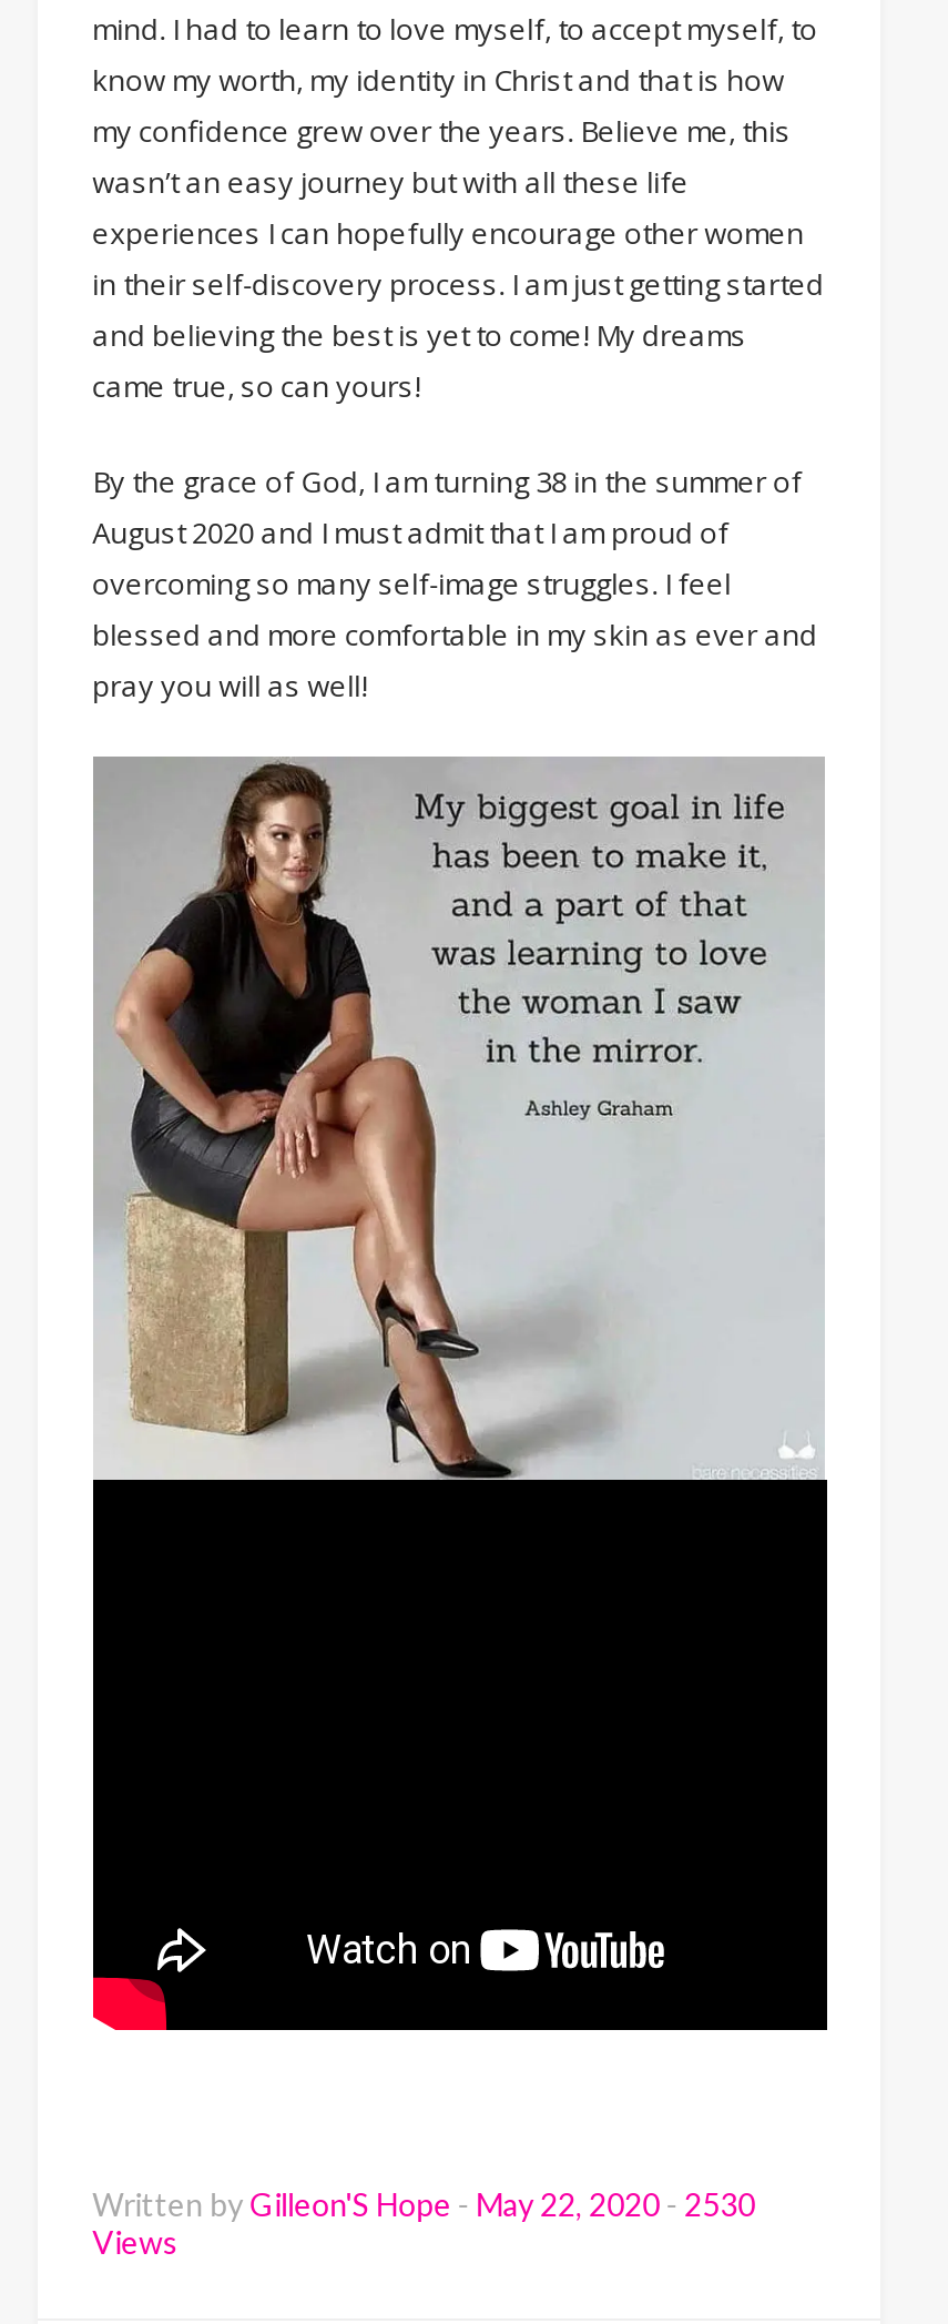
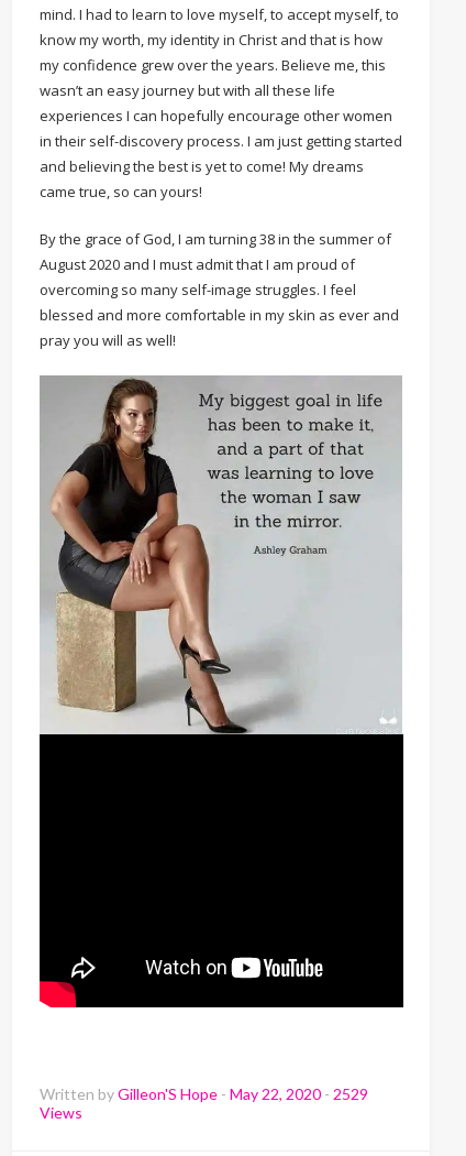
- Written by Gilleon'S Hope - May 22, 2020 - 2530
+ Written by Gilleon'S Hope - May 22, 2020 - 2529
